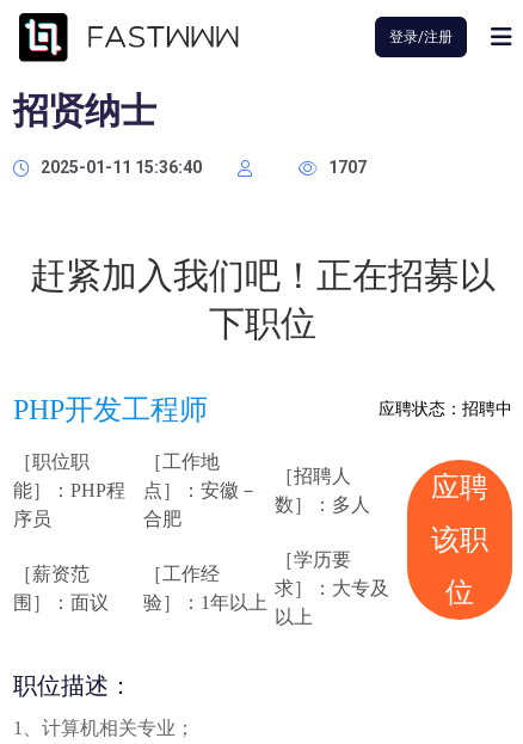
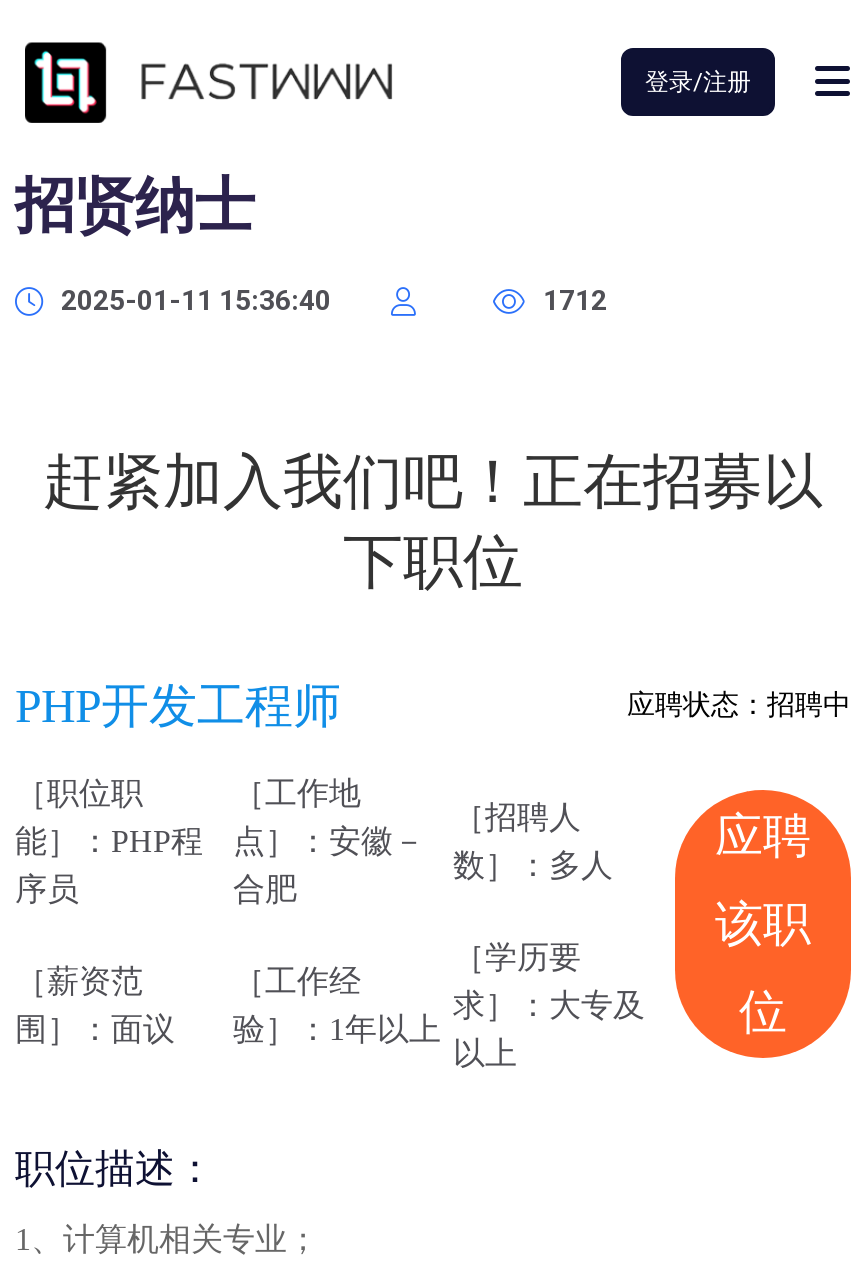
- 1707
+ 1712
